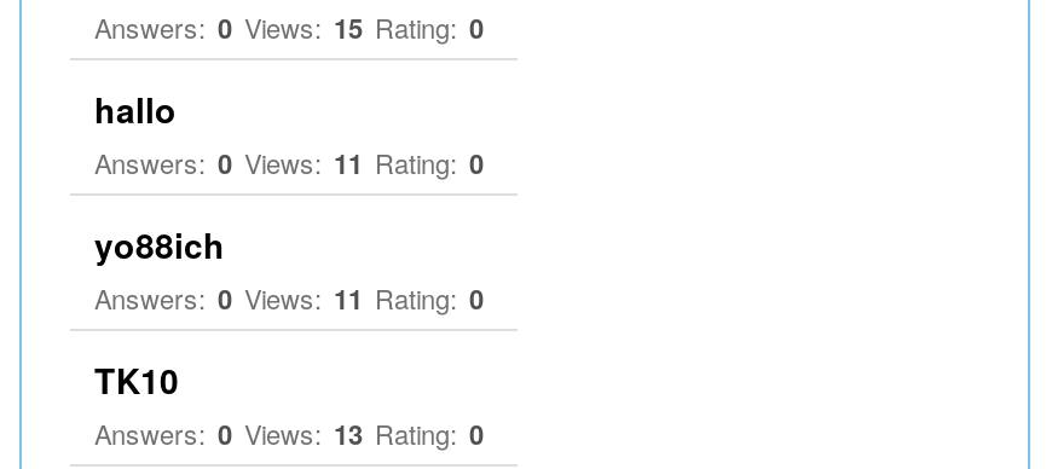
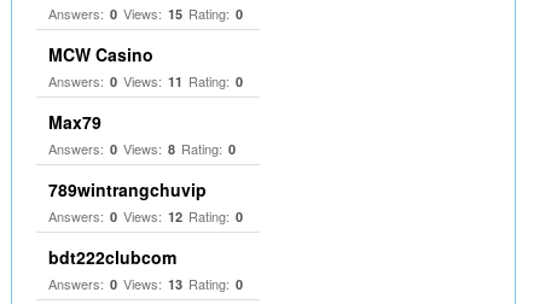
- hallo
+ MCW Casino

- yo88ich
- Answers: 0 Views: 11 Rating: 0
- TK10
+ Max79
+ Answers: 0 Views: 8 Rating: 0
+ 789wintrangchuvip
+ Answers: 0 Views: 12 Rating: 0
+ bdt222clubcom
